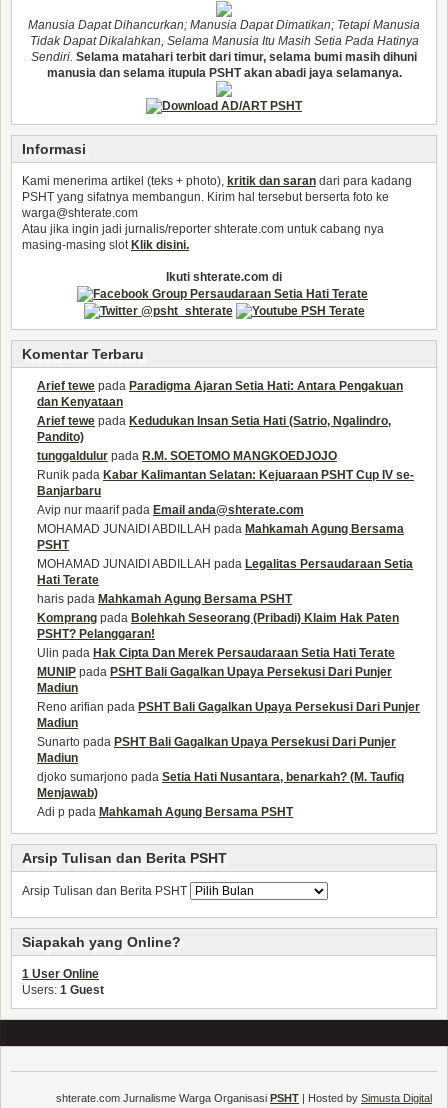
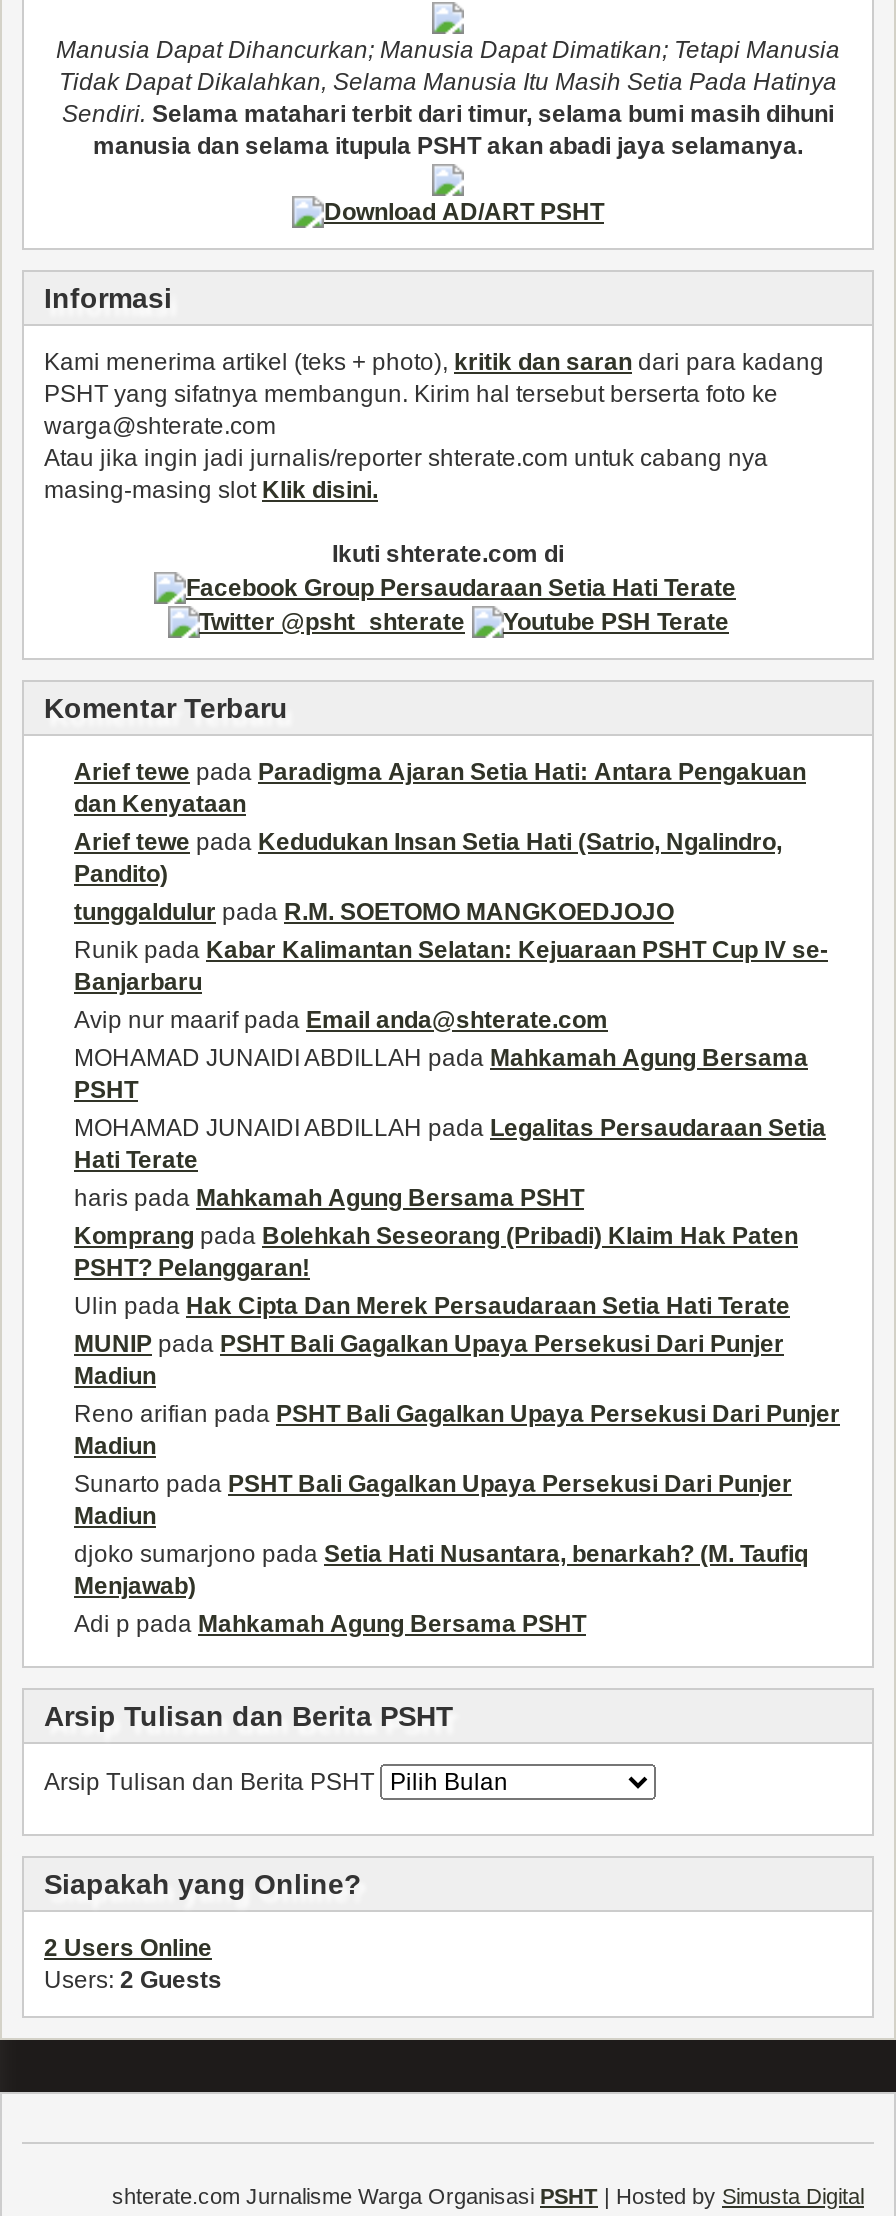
- 1 User Online
+ 2 Users Online

- Users: 1 Guest
+ Users: 2 Guests
